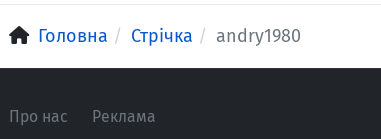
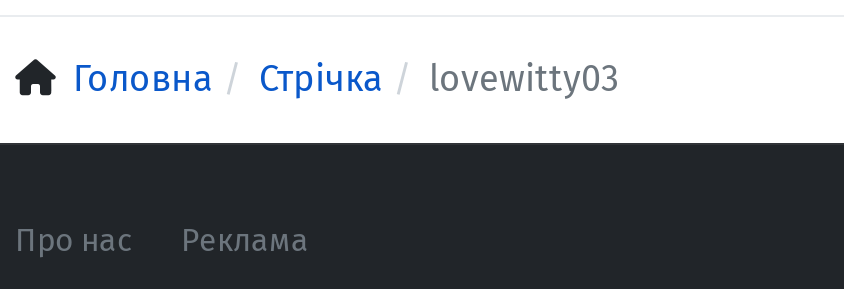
- Головна Стрічка andry1980
+ Головна Стрічка lovewitty03
